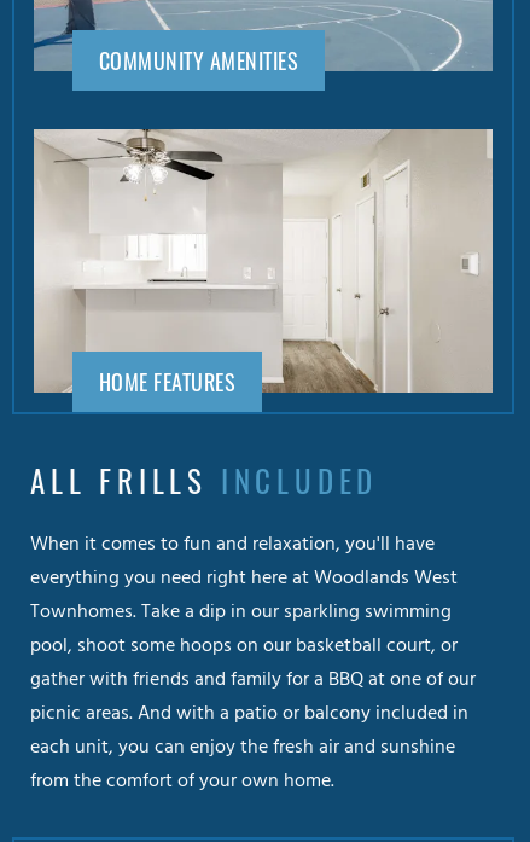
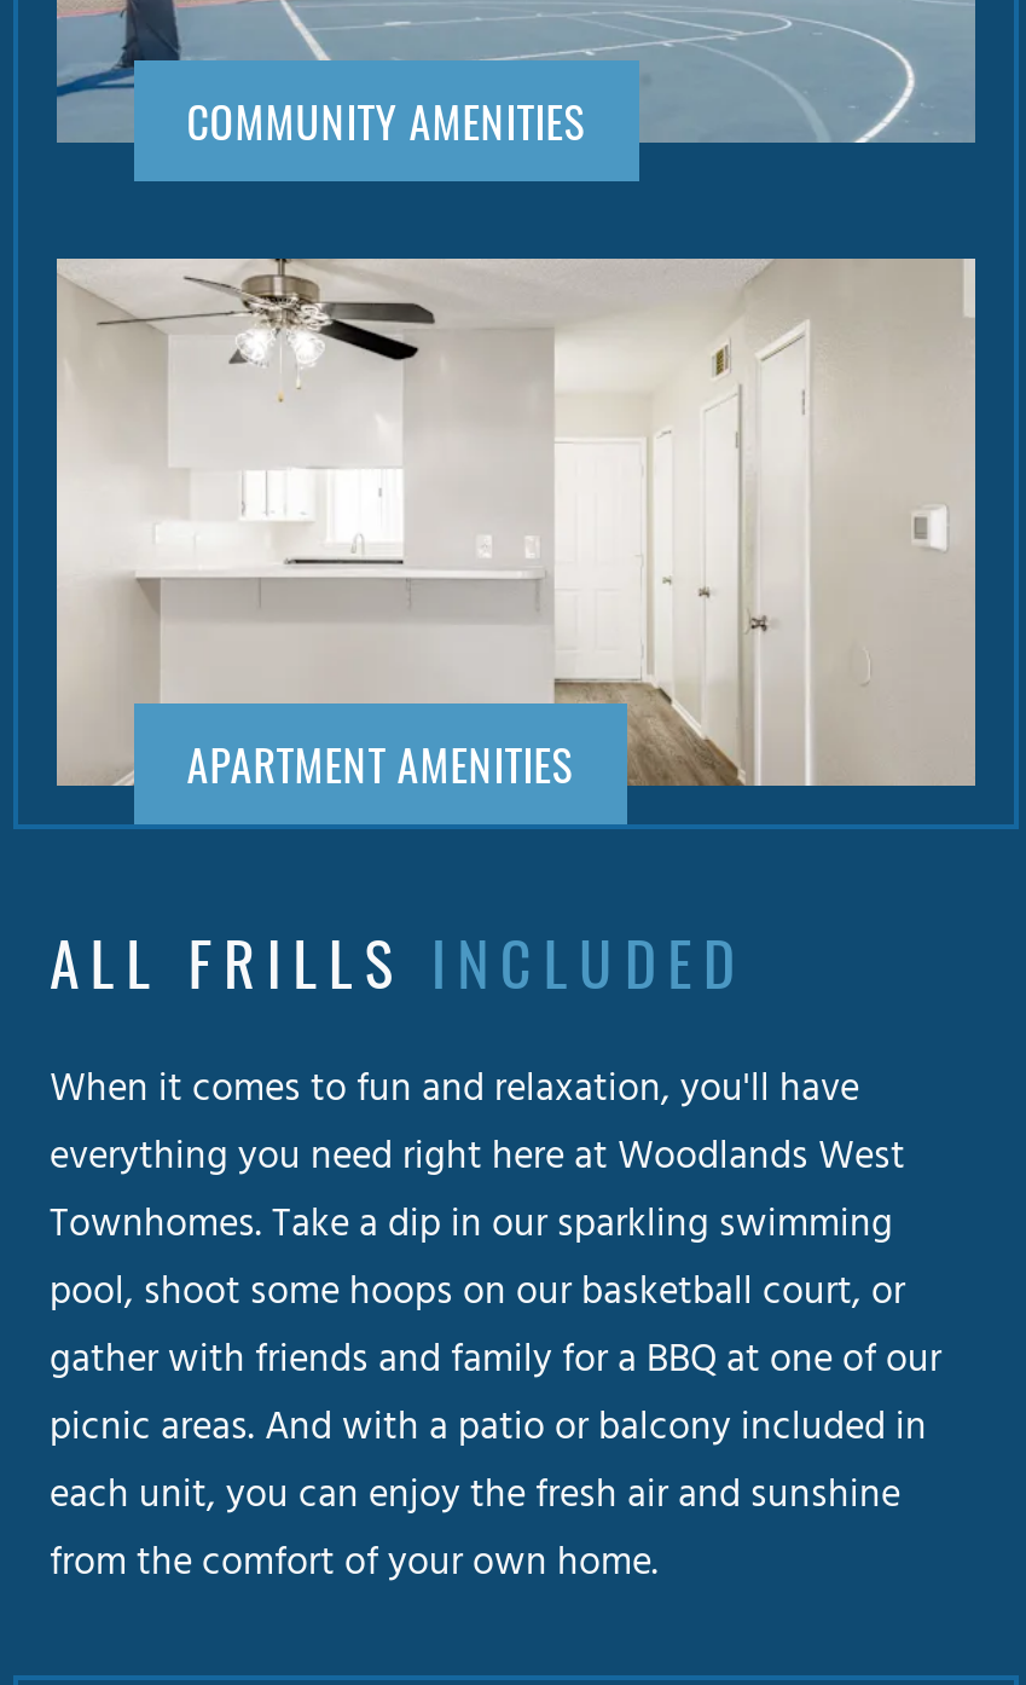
- [image]
- HOME FEATURES
+ [image]
+ APARTMENT AMENITIES
